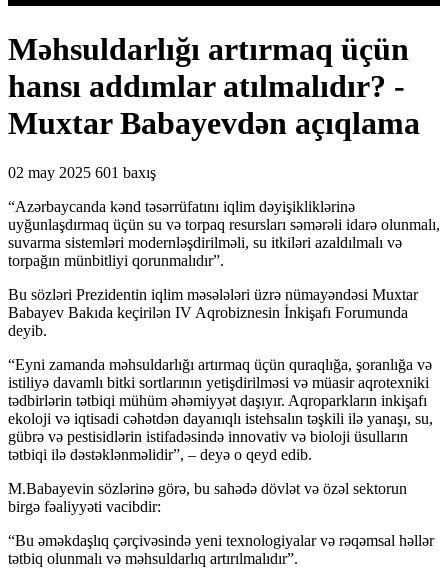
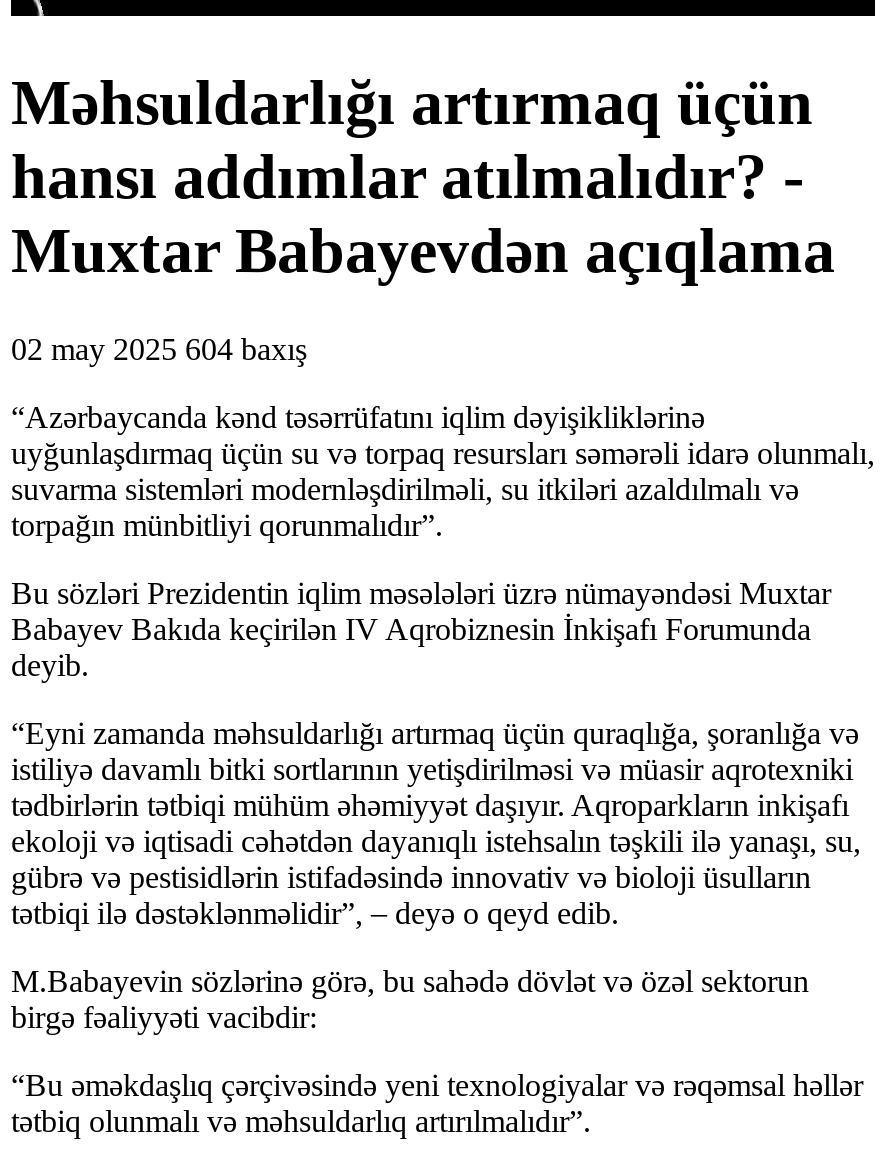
- 02 may 2025 601 baxış
+ 02 may 2025 604 baxış
